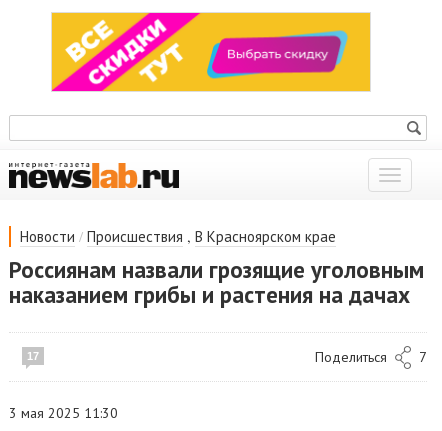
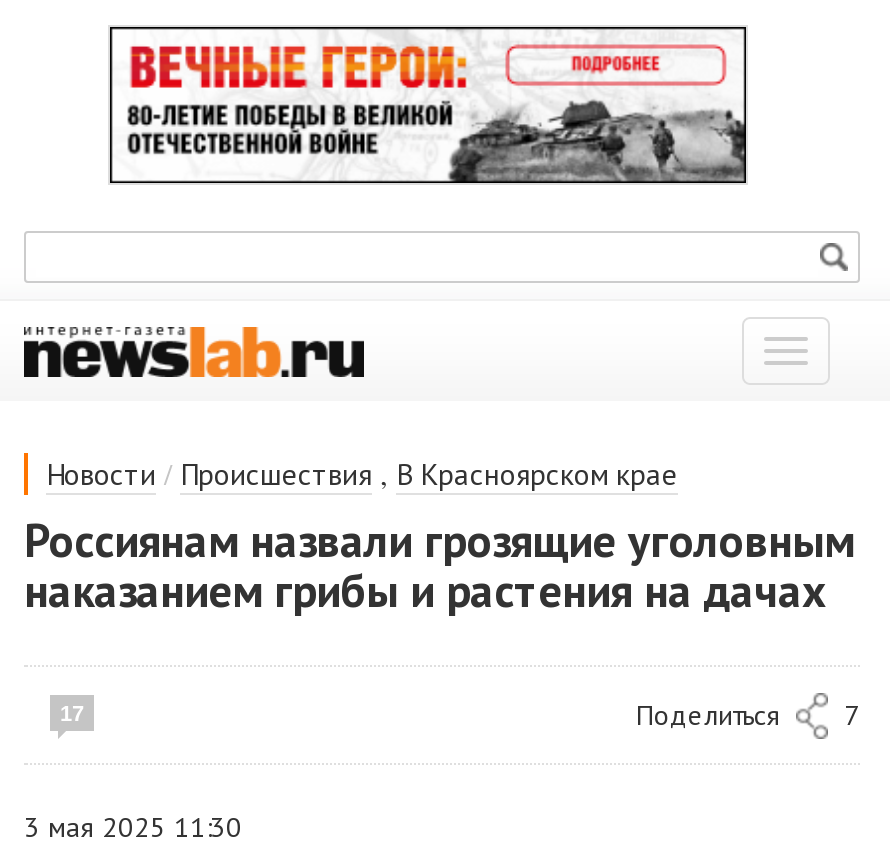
- [image]
+ [image]
